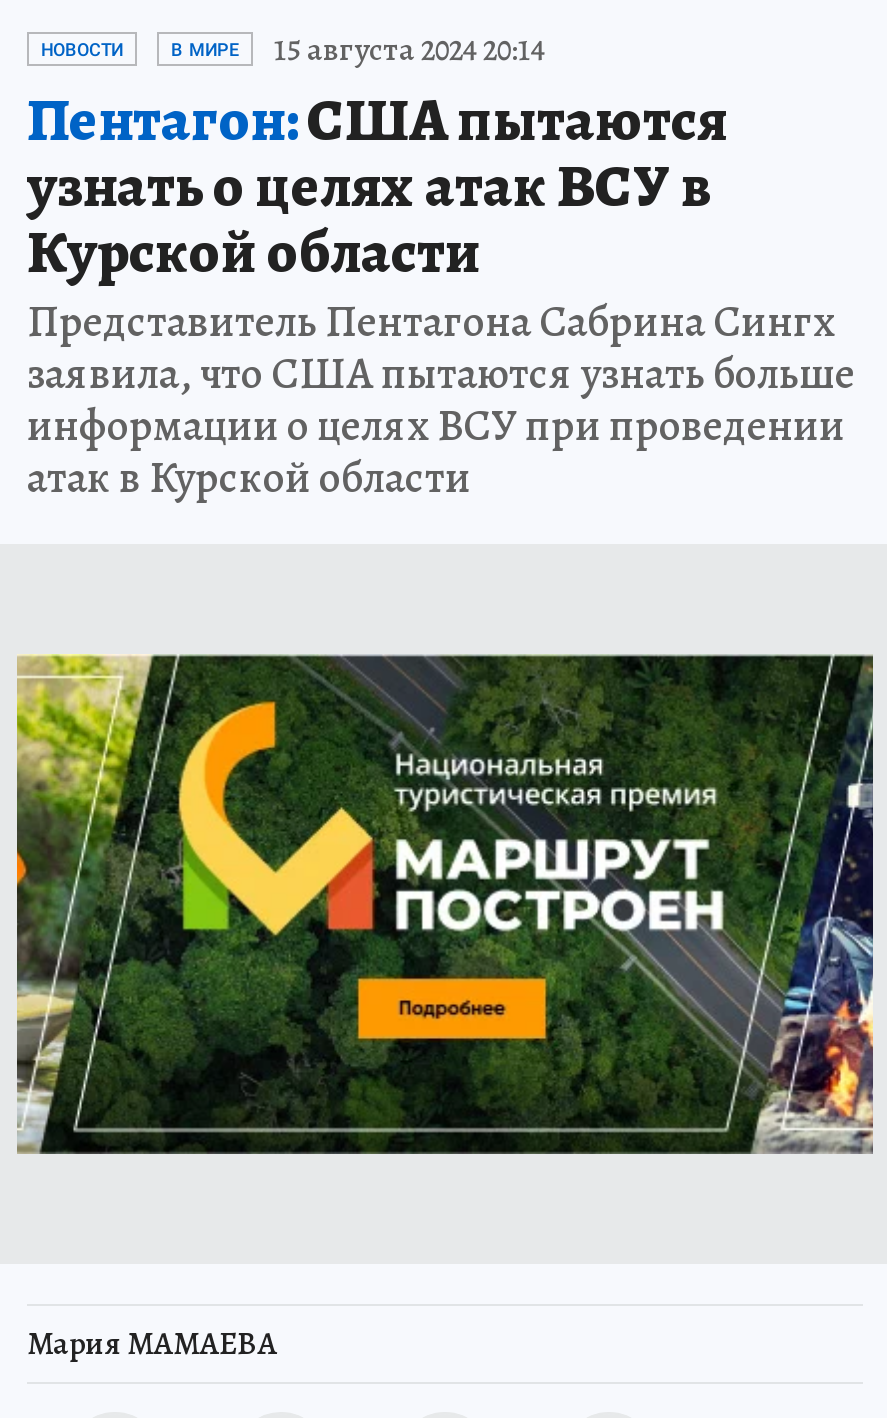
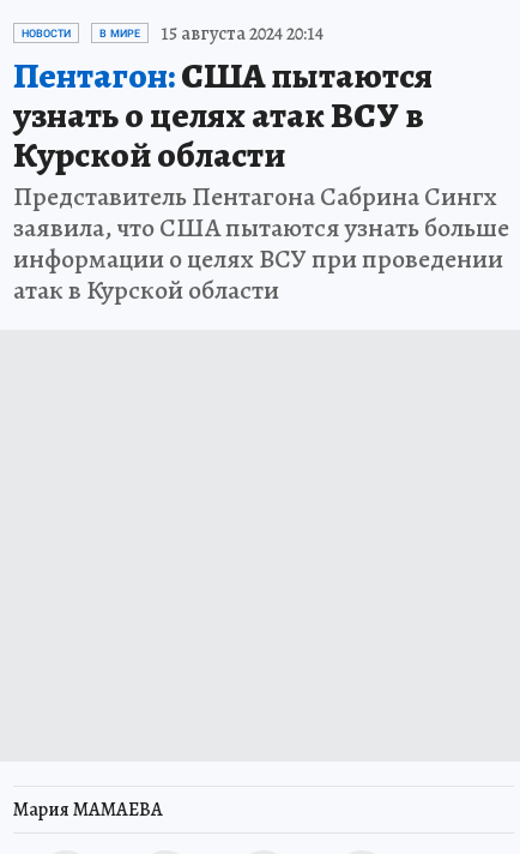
- [image]
